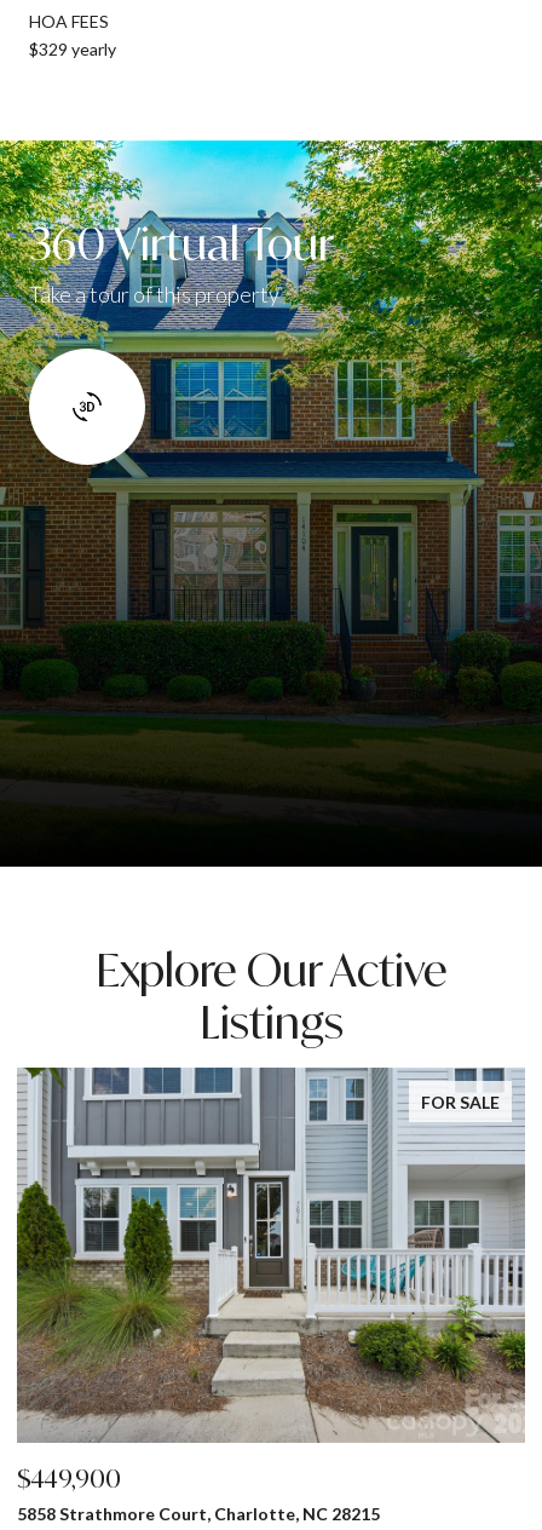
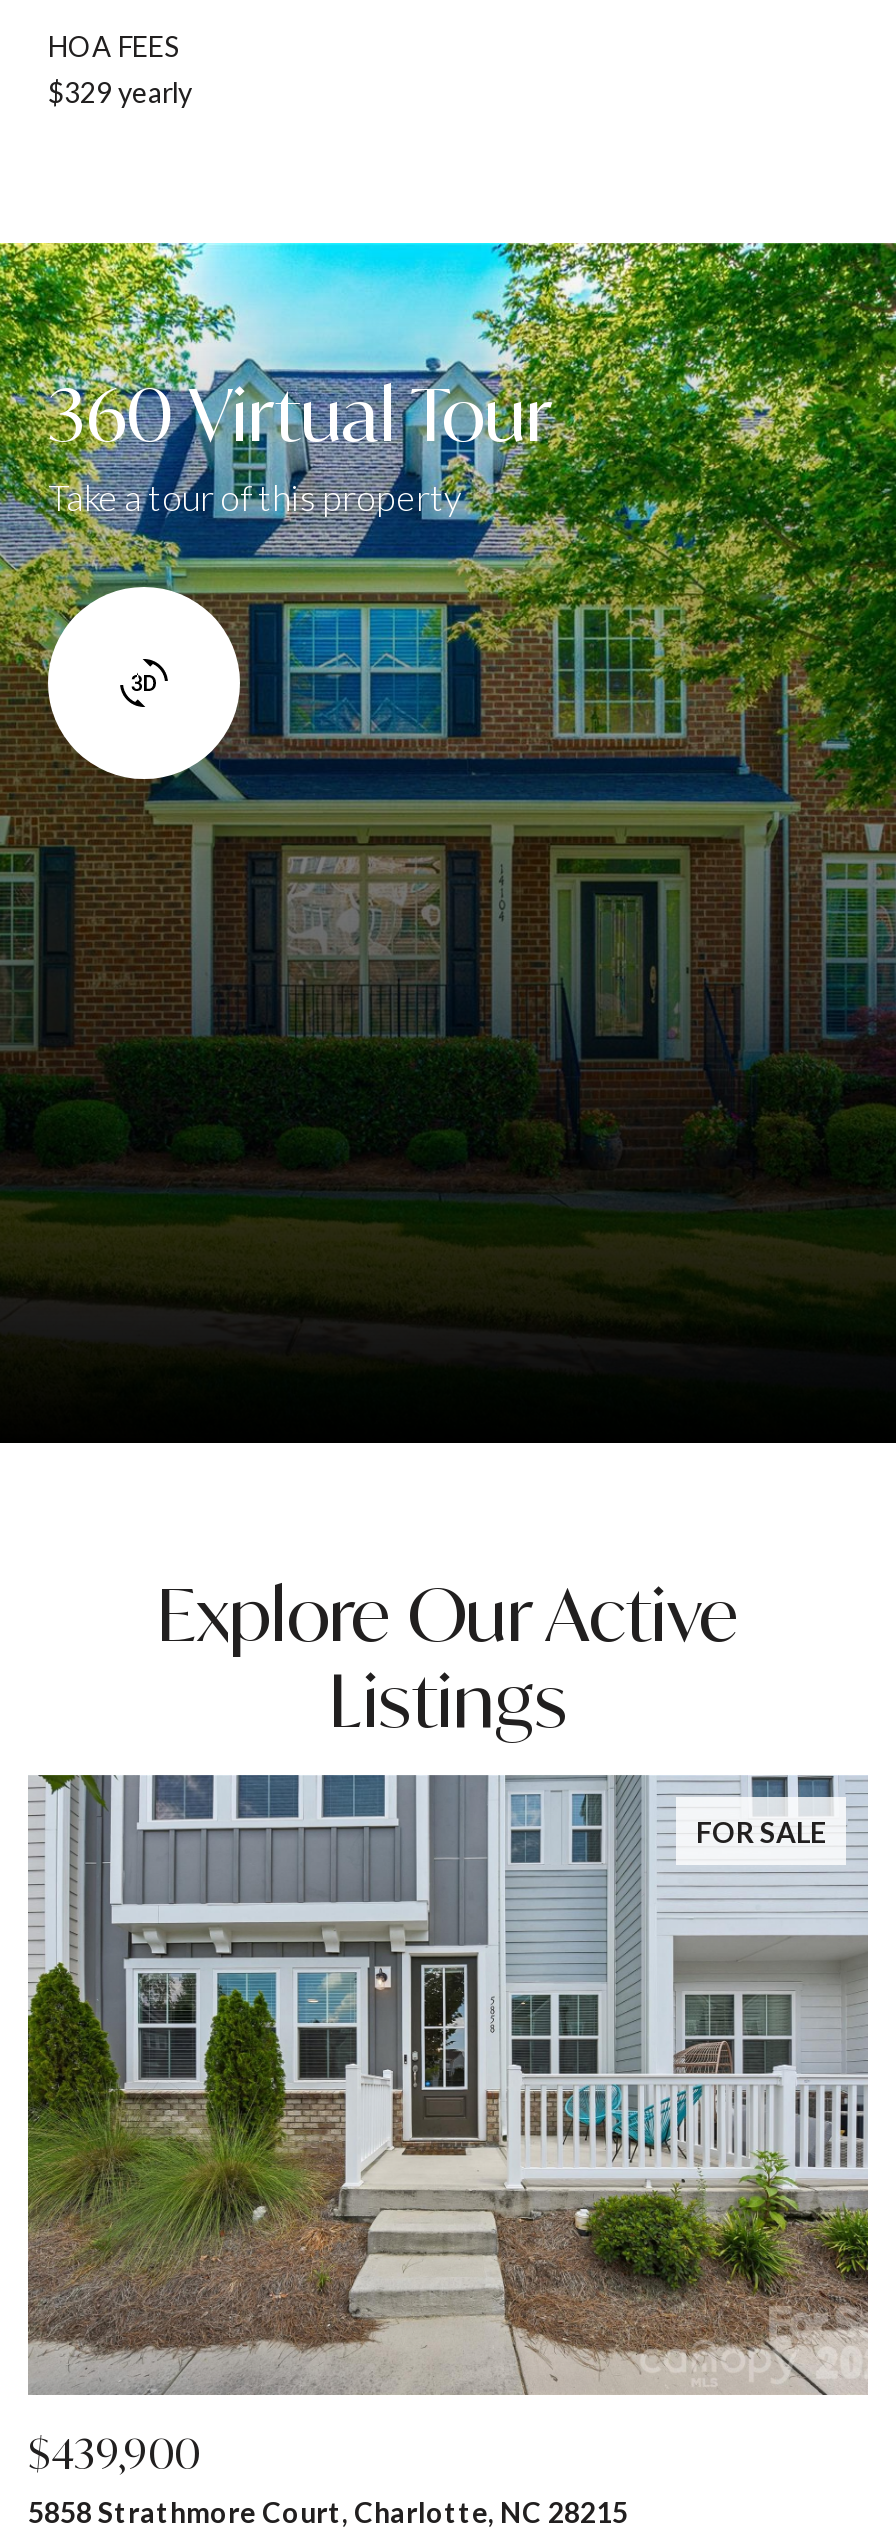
- $449,900
+ $439,900
